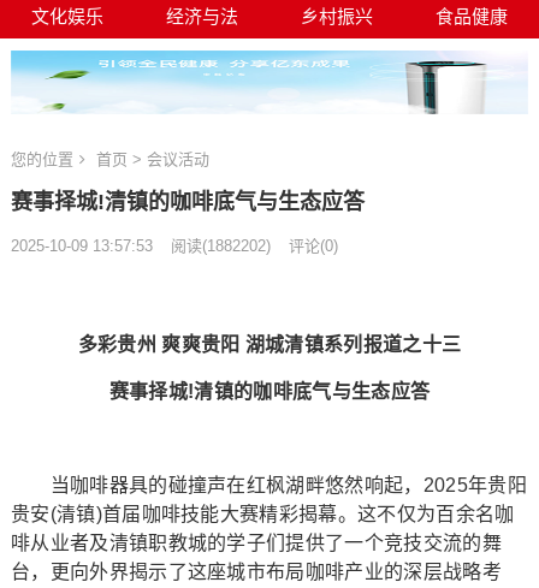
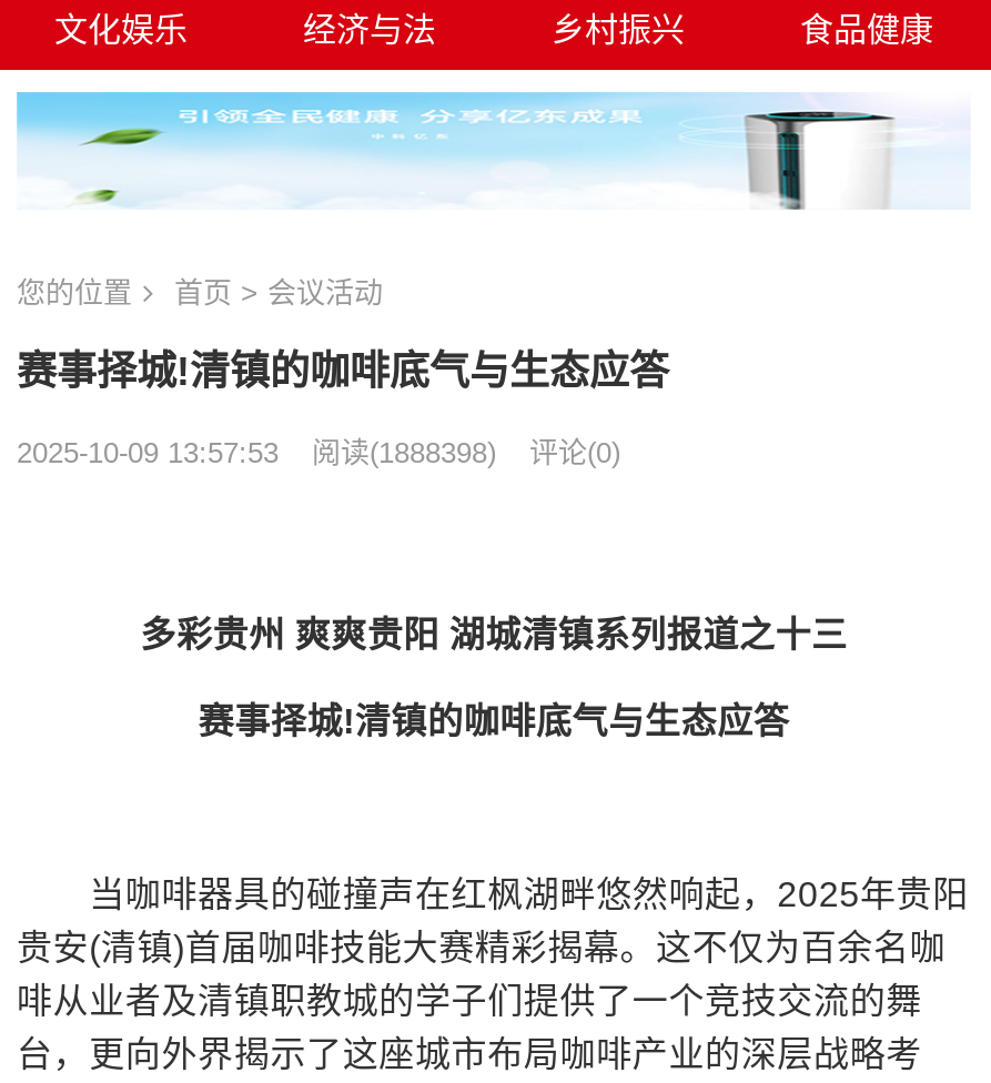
- 2025-10-09 13:57:53 阅读(1882202) 评论(0)
+ 2025-10-09 13:57:53 阅读(1888398) 评论(0)
